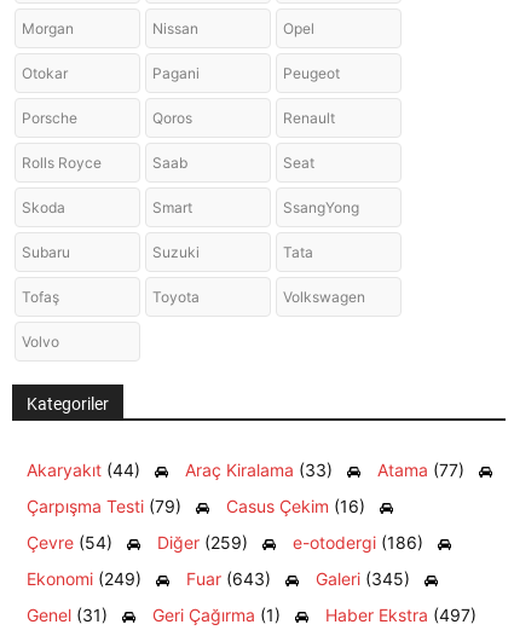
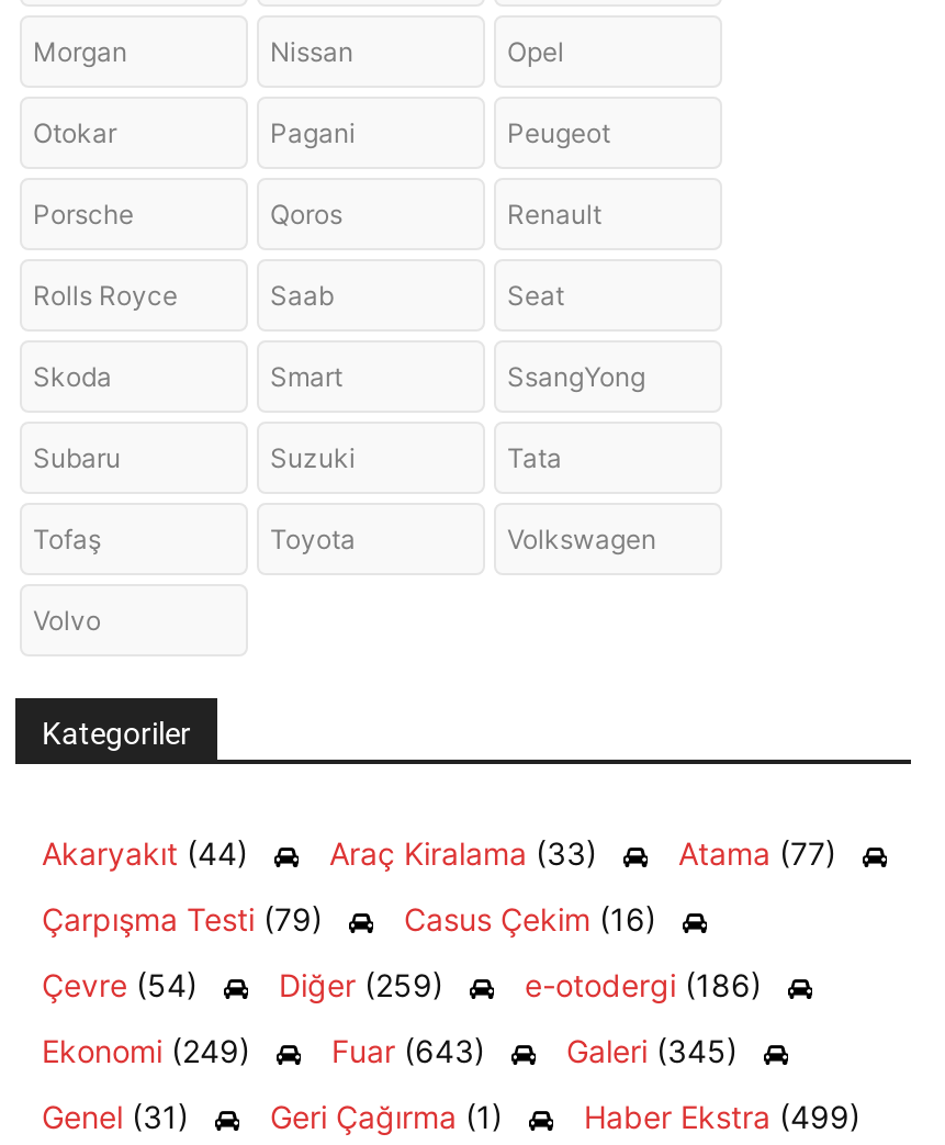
- Haber Ekstra (497)
+ Haber Ekstra (499)
